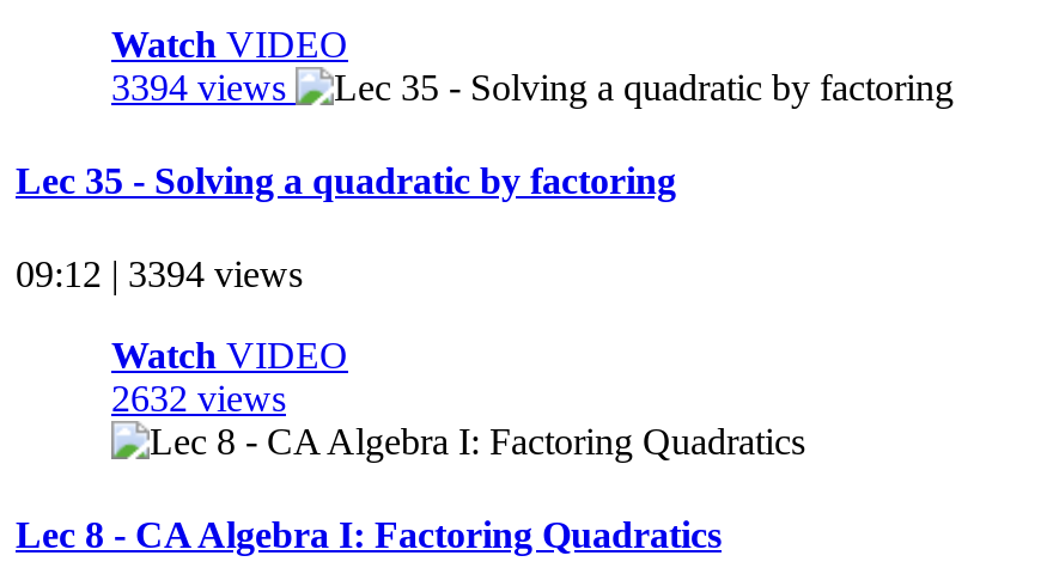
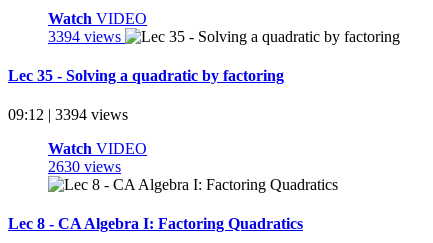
- 2632 views
+ 2630 views
